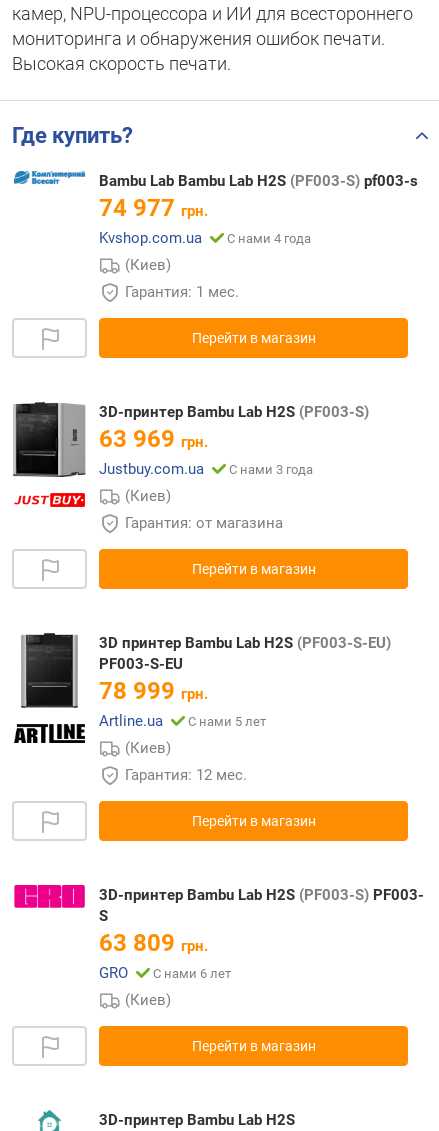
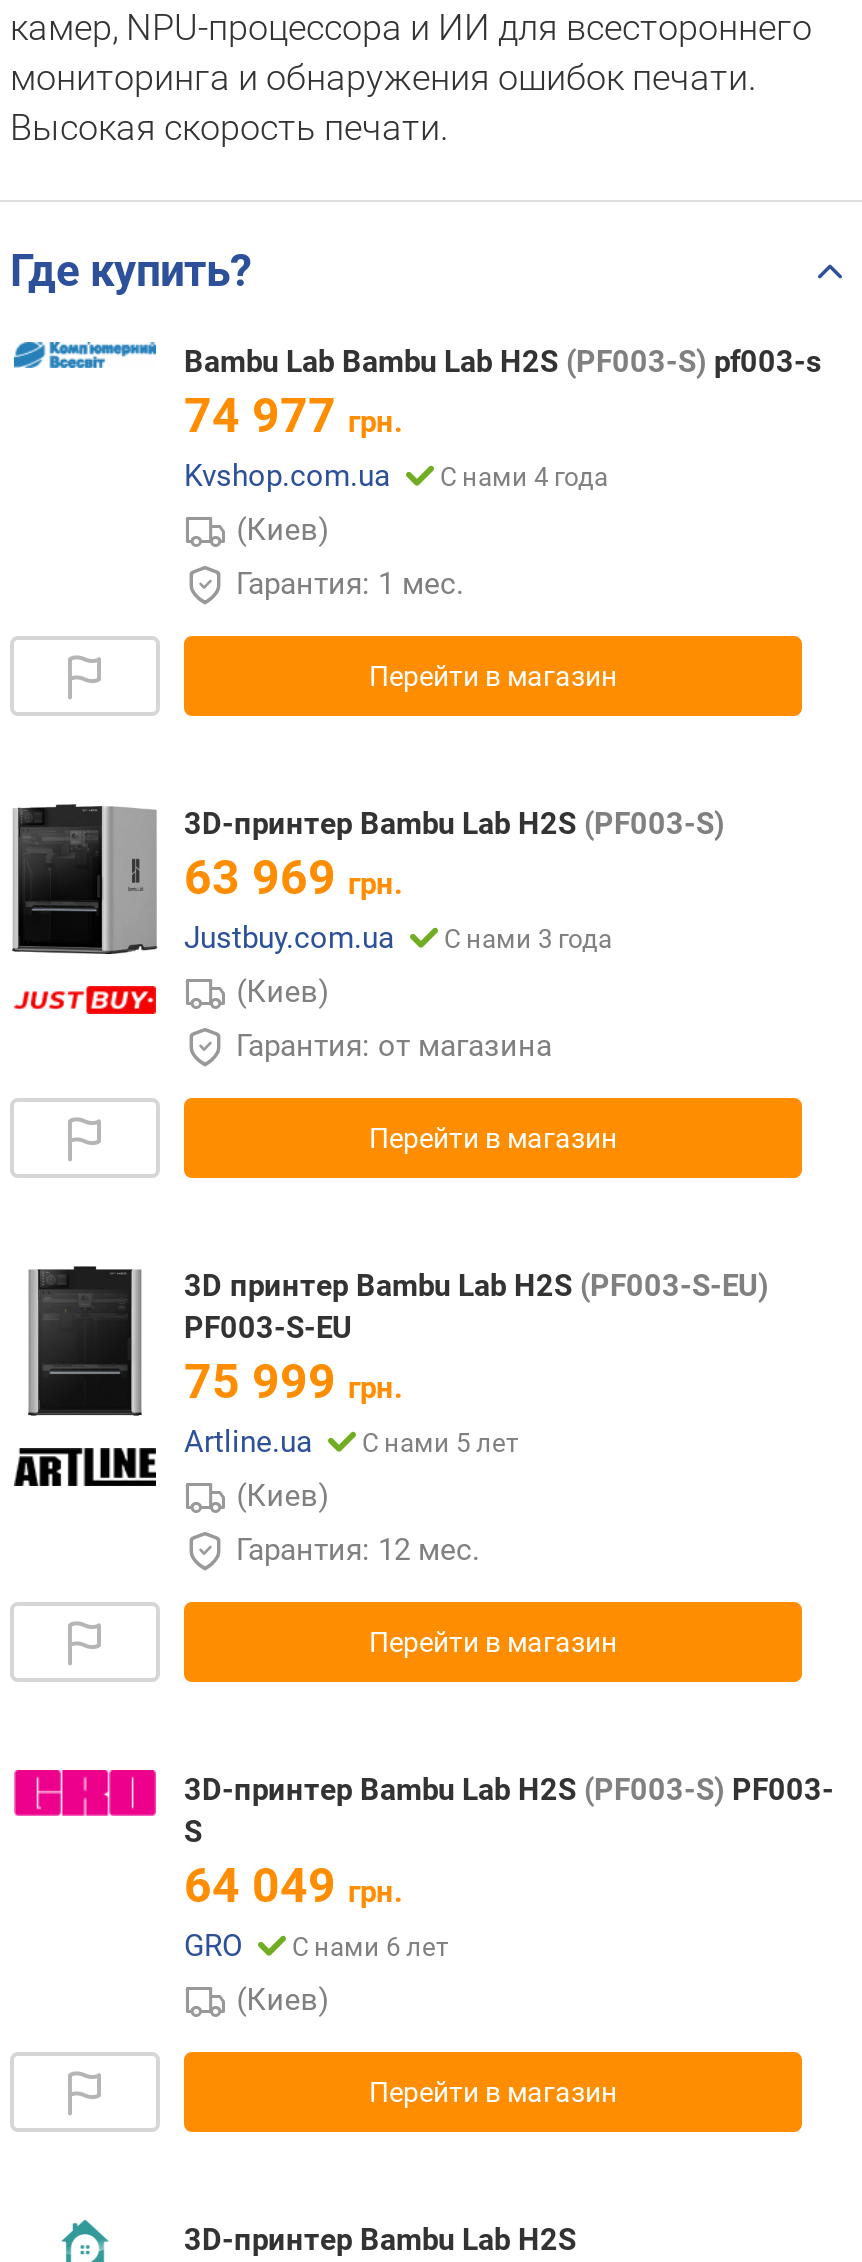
- 78 999 грн.
+ 75 999 грн.

- 63 809 грн.
+ 64 049 грн.
